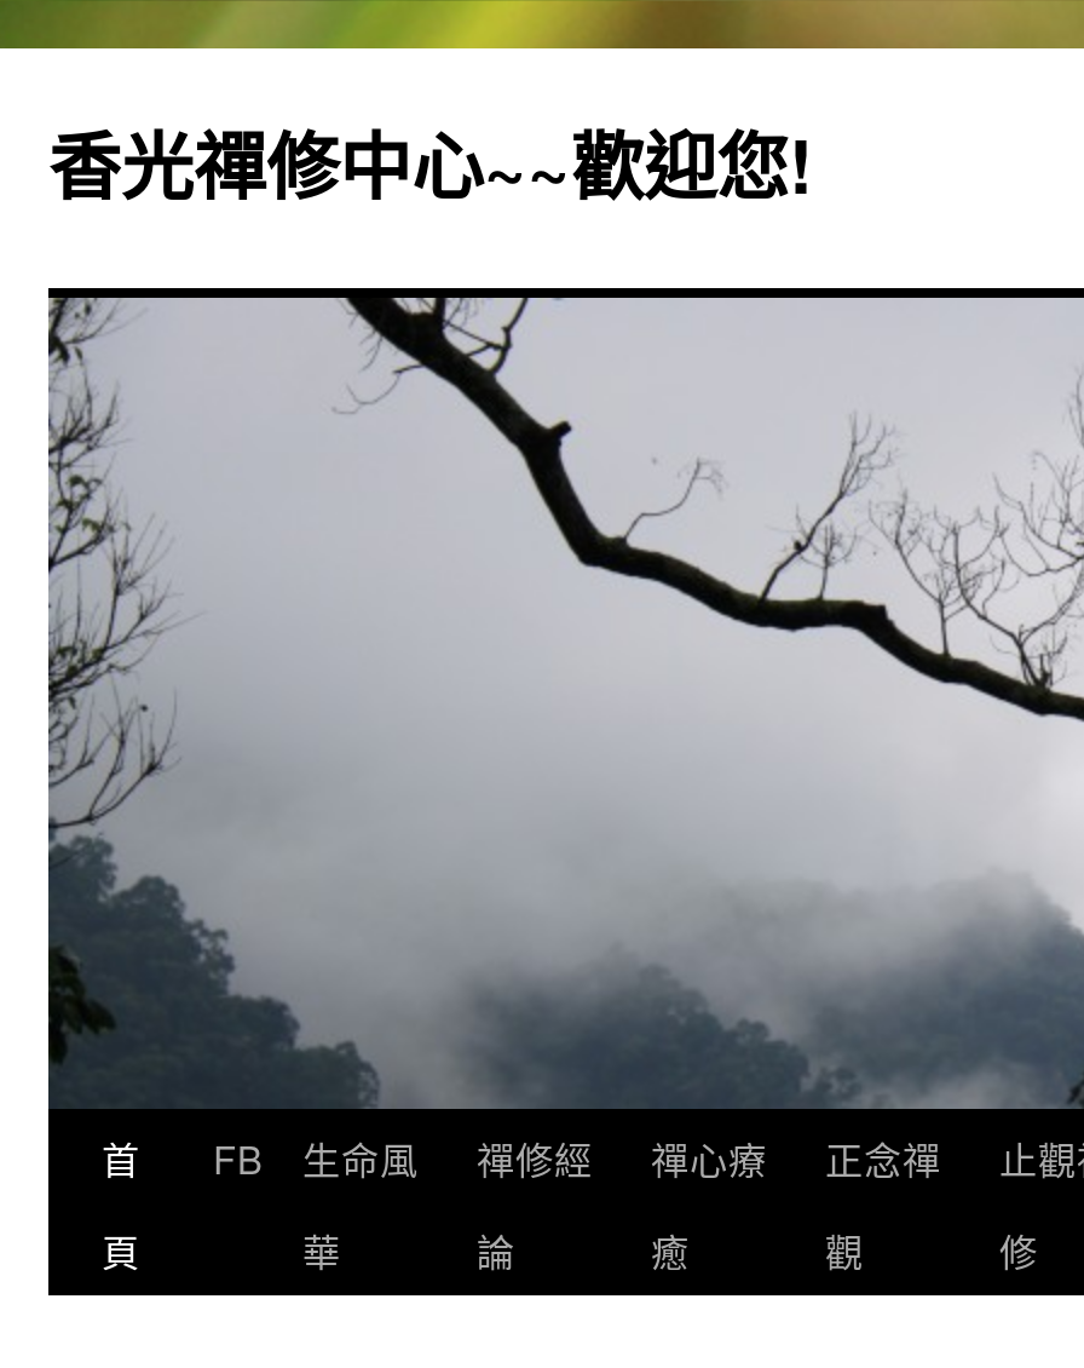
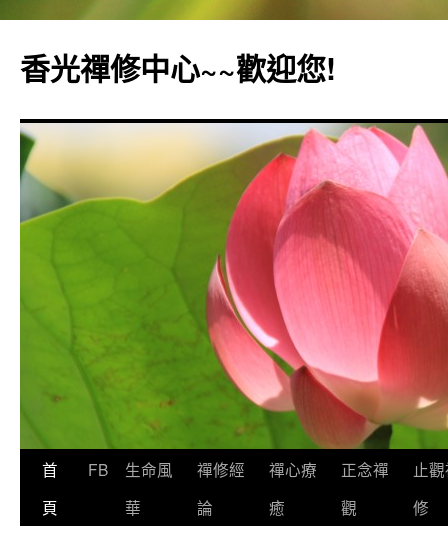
- [image]
+ [image]
